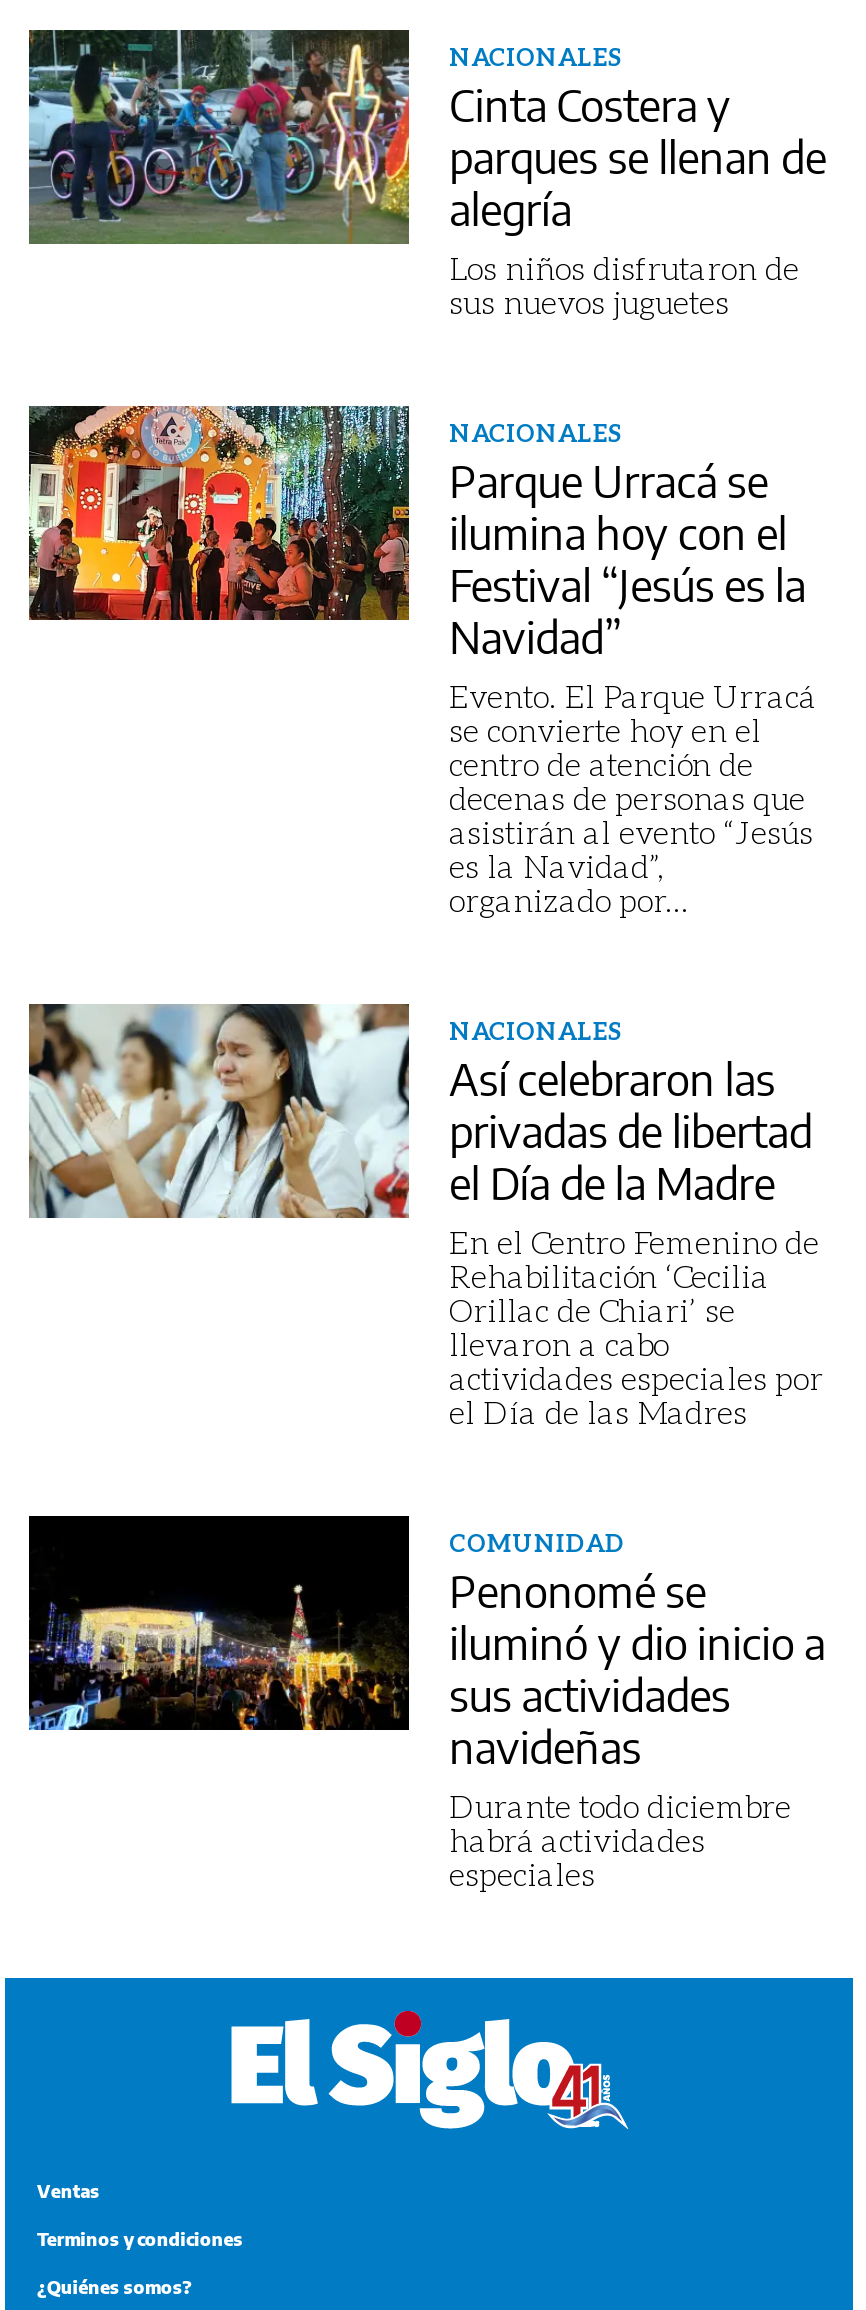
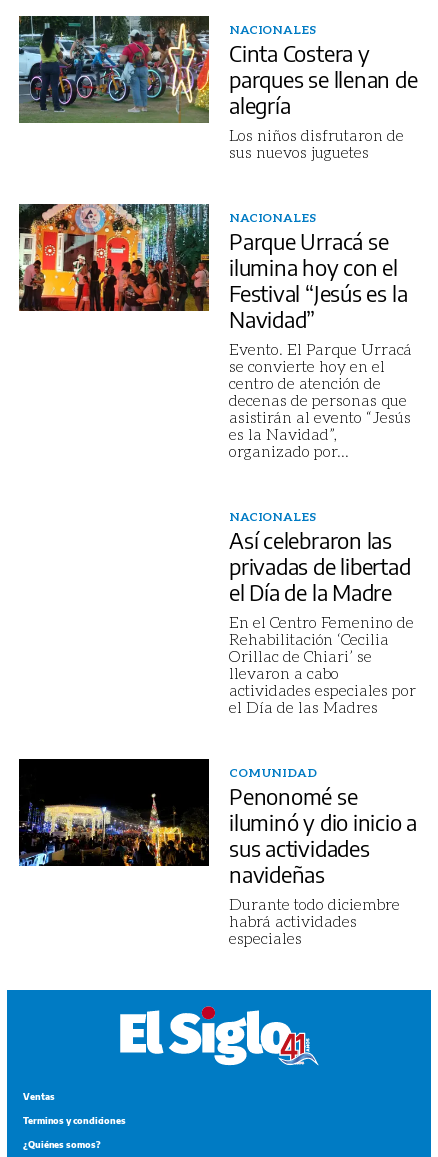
- [image]
